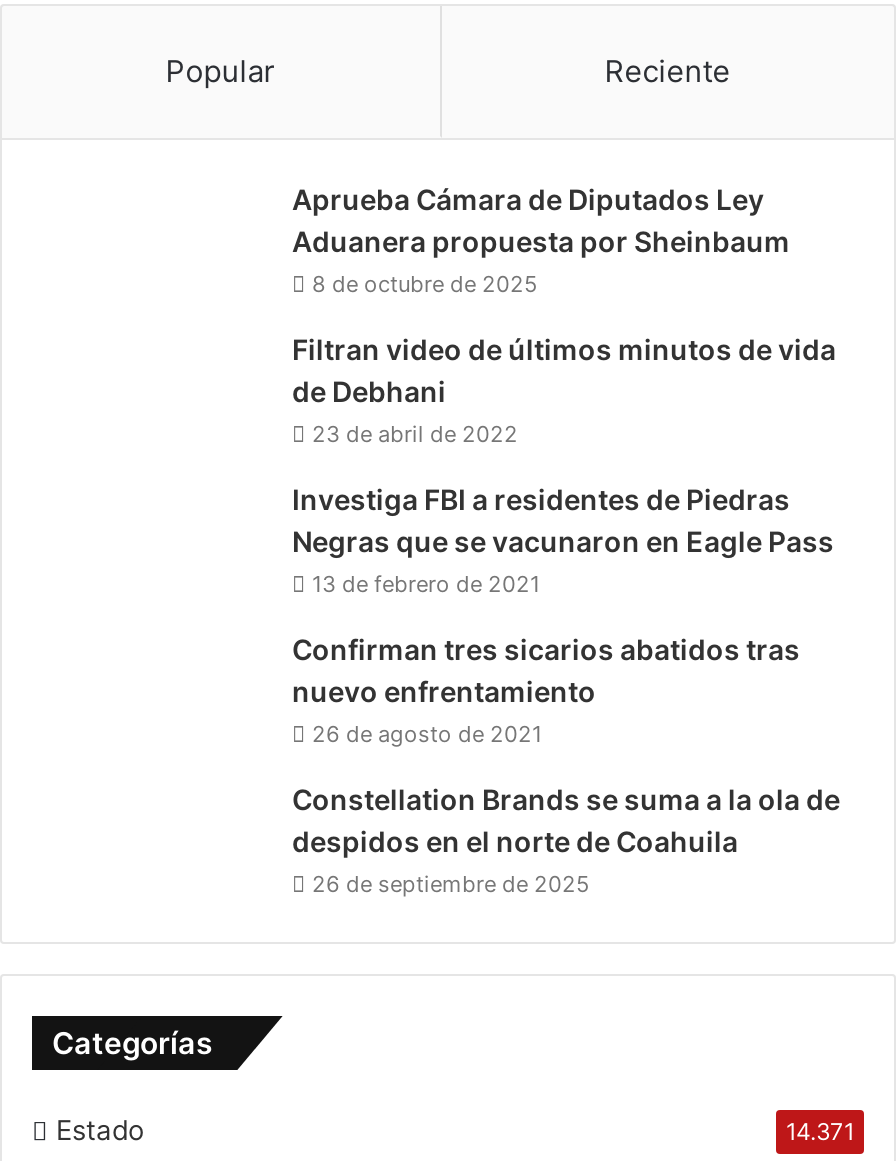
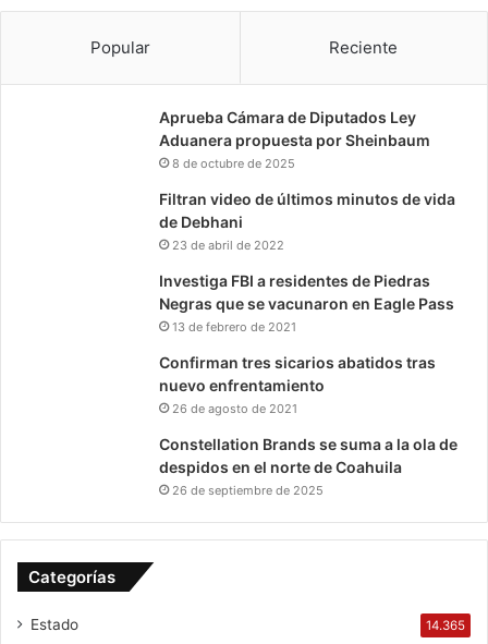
- 14.371
+ 14.365
